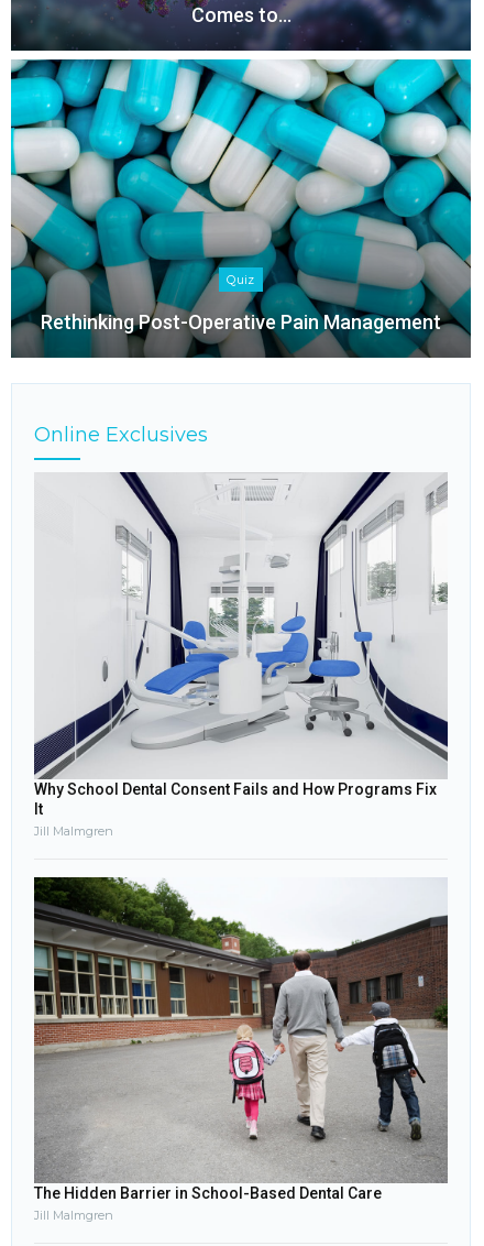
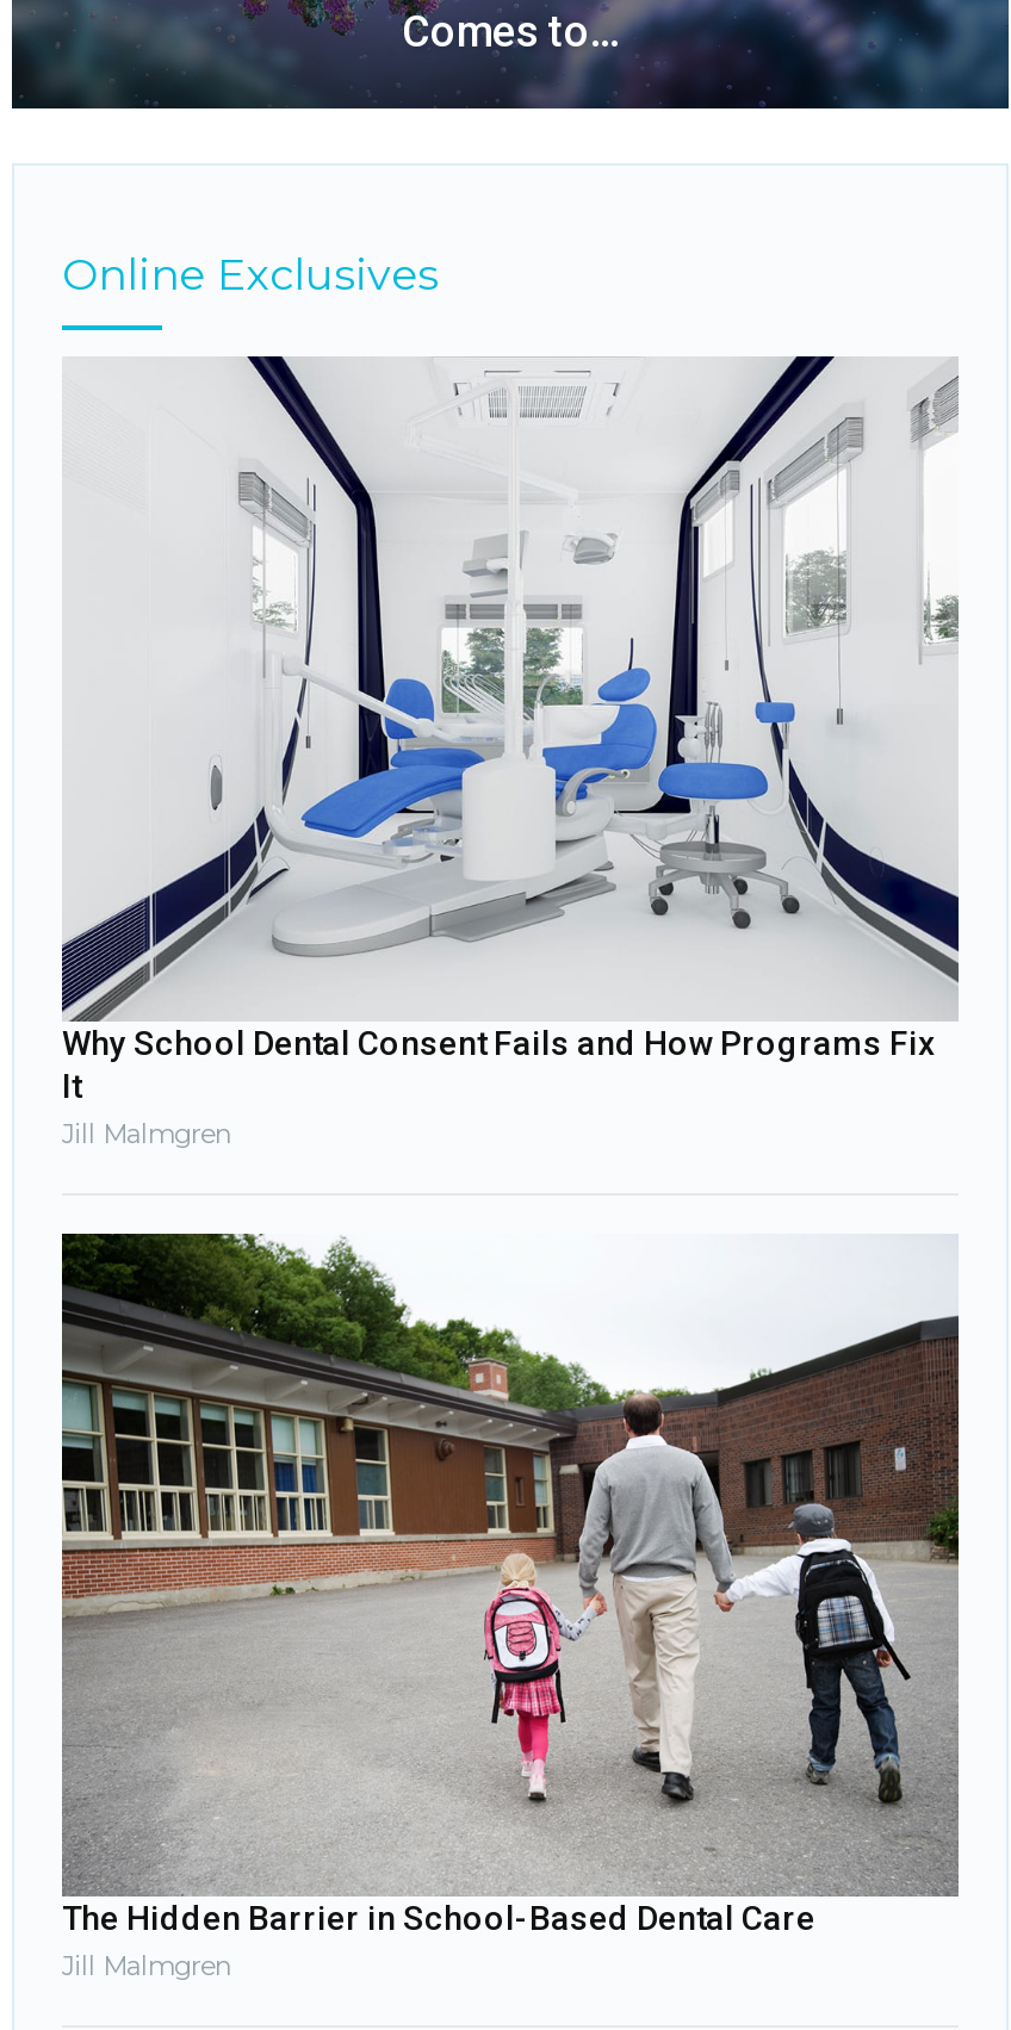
- [image]
- Quiz
- Rethinking Post-Operative Pain Management
